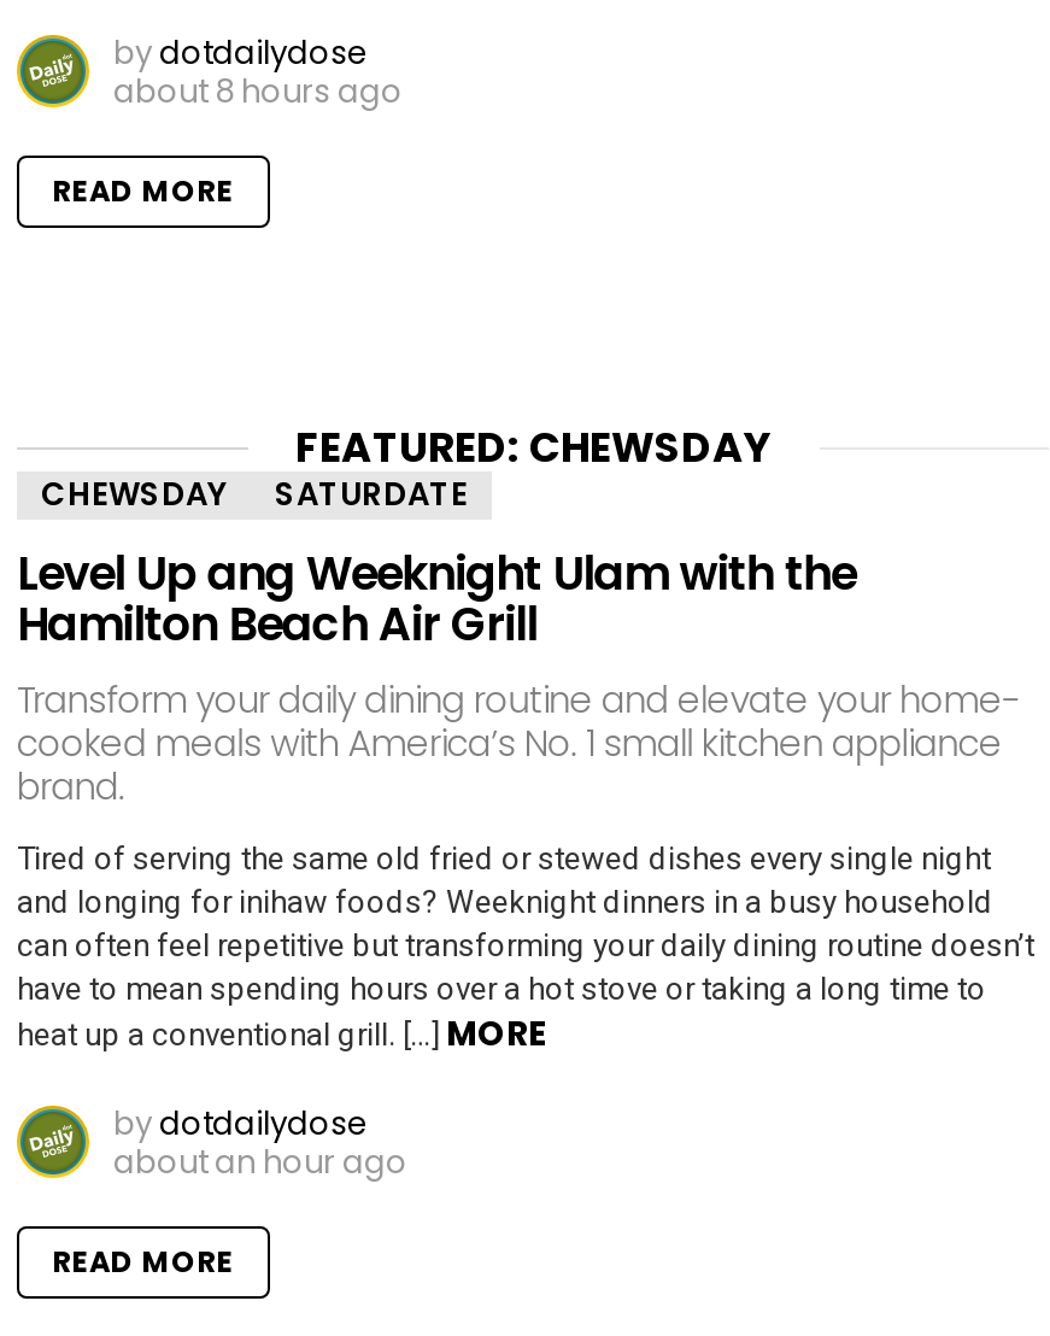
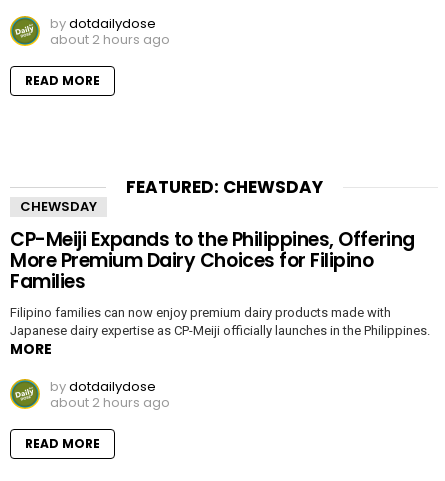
- about 8 hours ago
+ about 2 hours ago

- SATURDATE
- Level Up ang Weeknight Ulam with the
- Hamilton Beach Air Grill
- Transform your daily dining routine and elevate your home-
- cooked meals with America’s No. 1 small kitchen appliance
- brand.
- Tired of serving the same old fried or stewed dishes every single night
- and longing for inihaw foods? Weeknight dinners in a busy household
- can often feel repetitive but transforming your daily dining routine doesn’t
- have to mean spending hours over a hot stove or taking a long time to
- heat up a conventional grill. […] MORE
+ CP-Meiji Expands to the Philippines, Offering
+ More Premium Dairy Choices for Filipino
+ Families
+ Filipino families can now enjoy premium dairy products made with
+ Japanese dairy expertise as CP-Meiji officially launches in the Philippines.
+ MORE

- about an hour ago
+ about 2 hours ago
